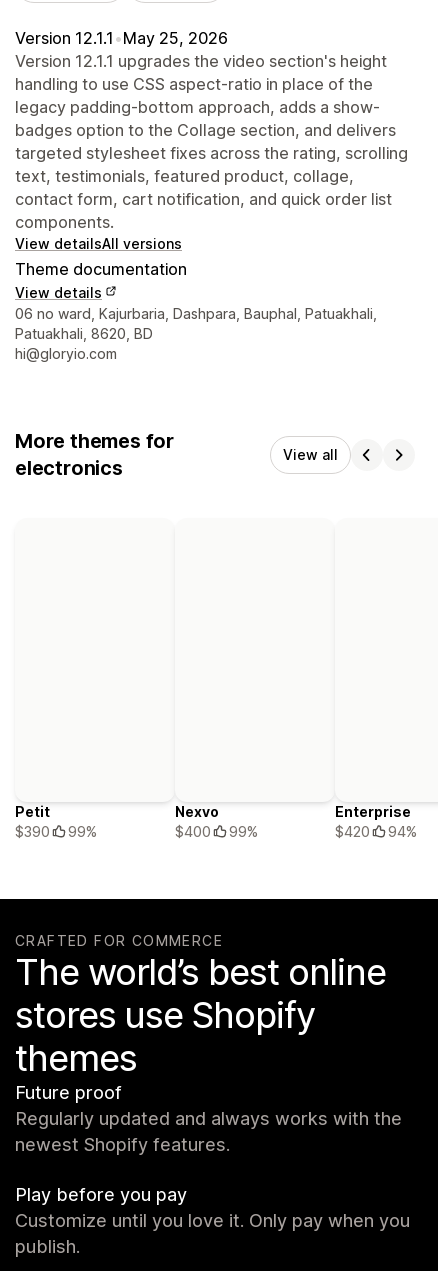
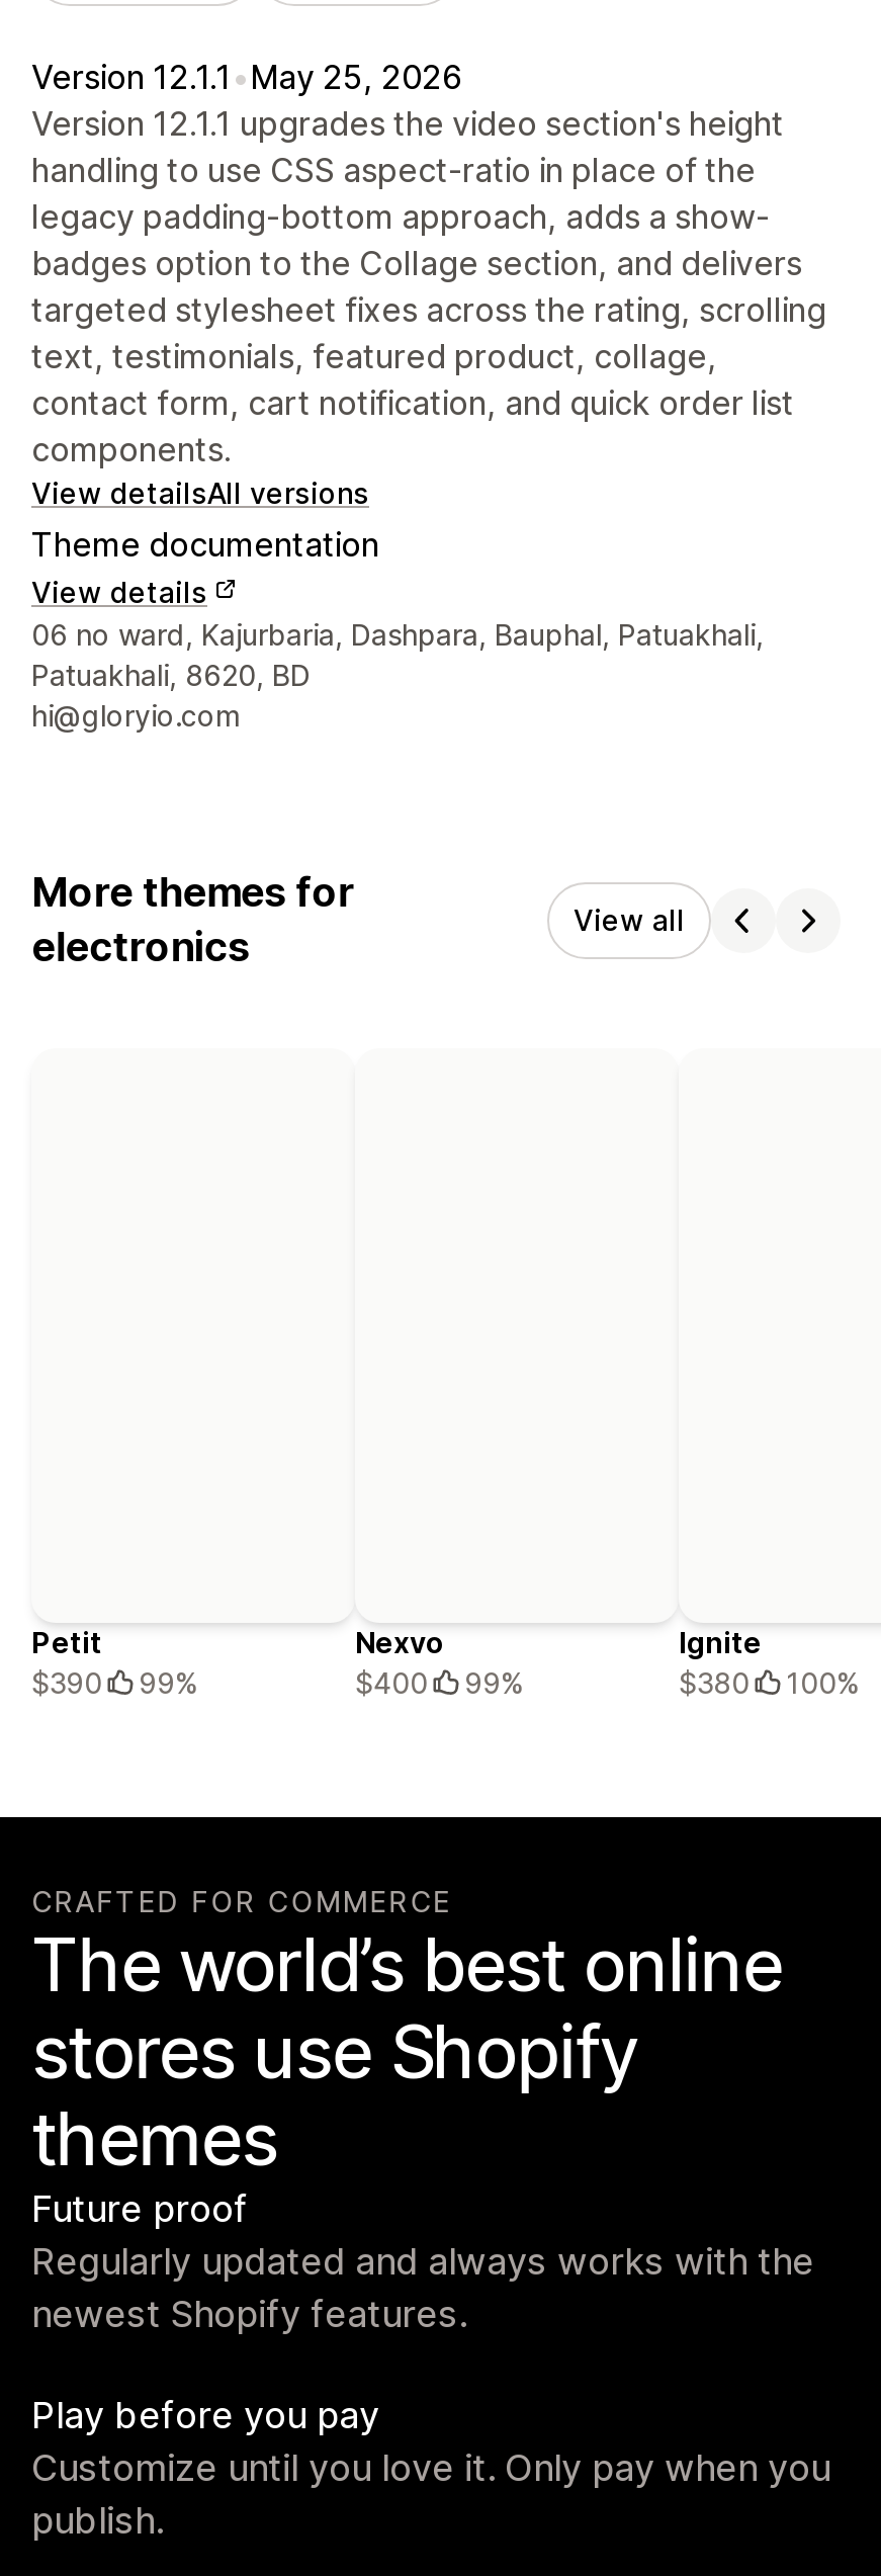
- Enterprise
- $420
- 94%
+ Ignite
+ $380
+ 100%
